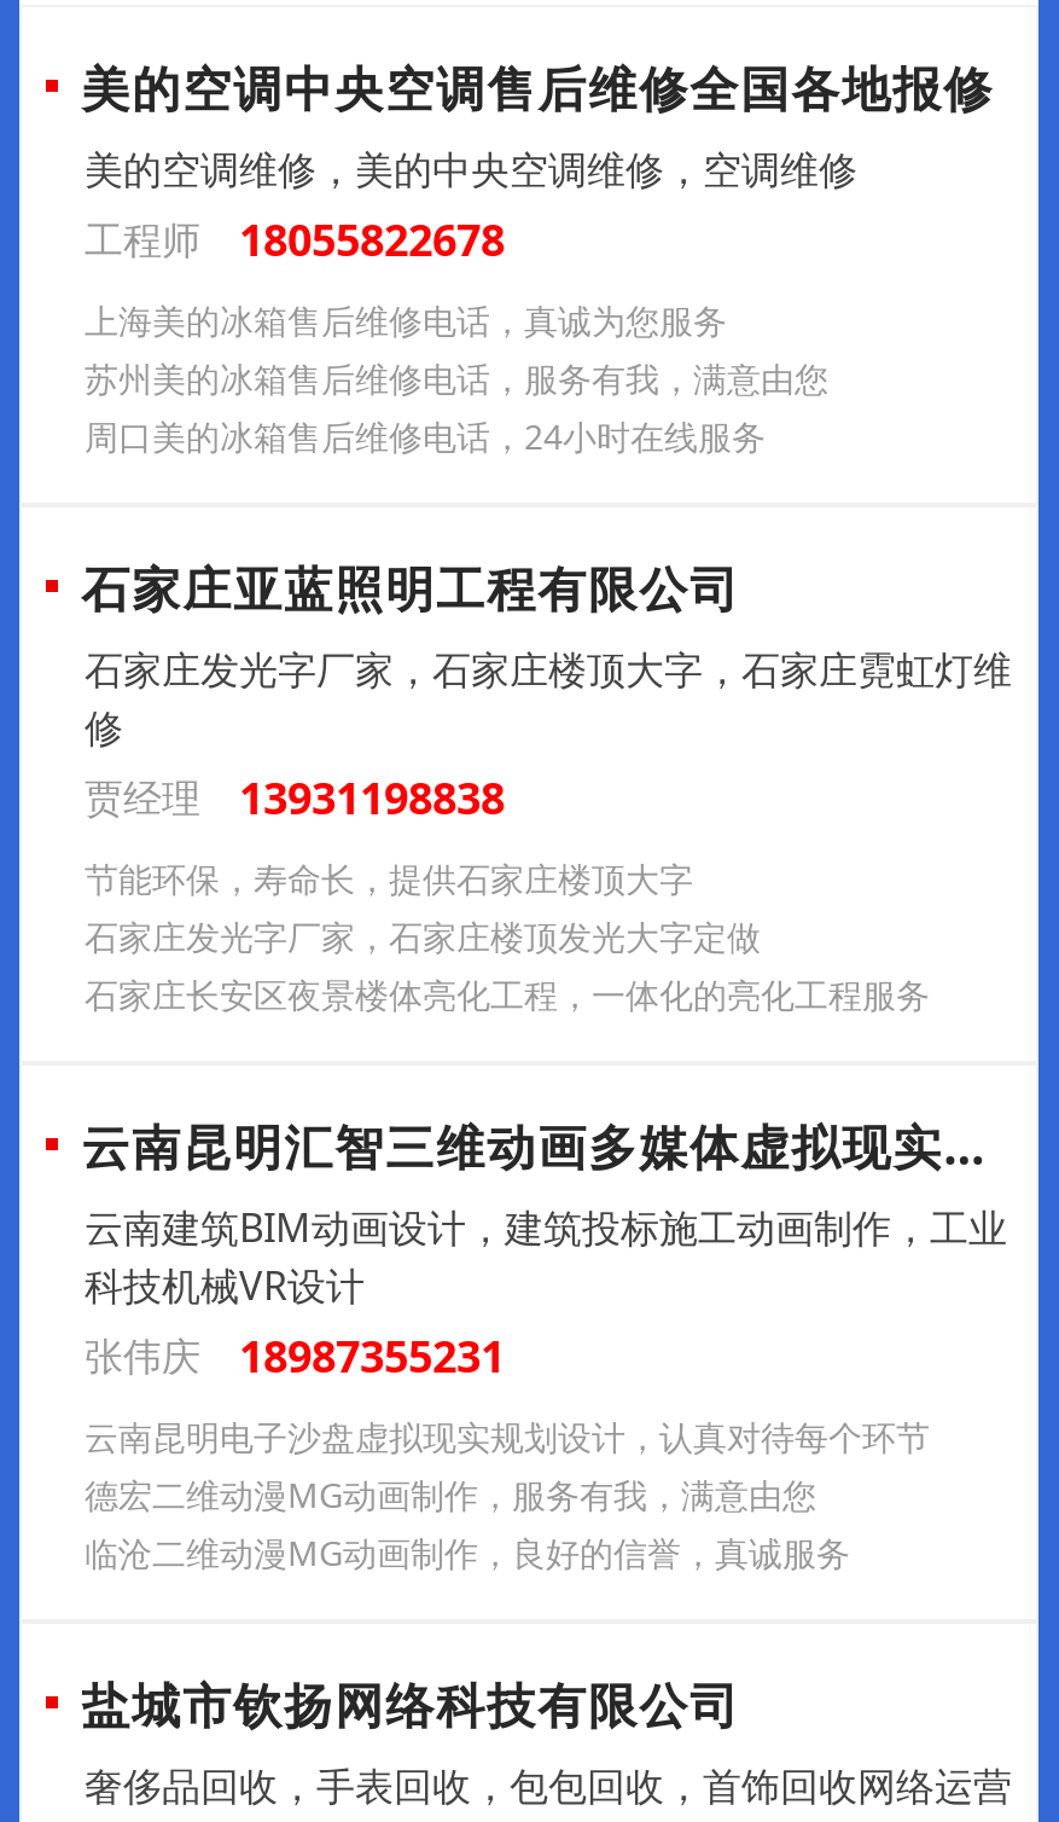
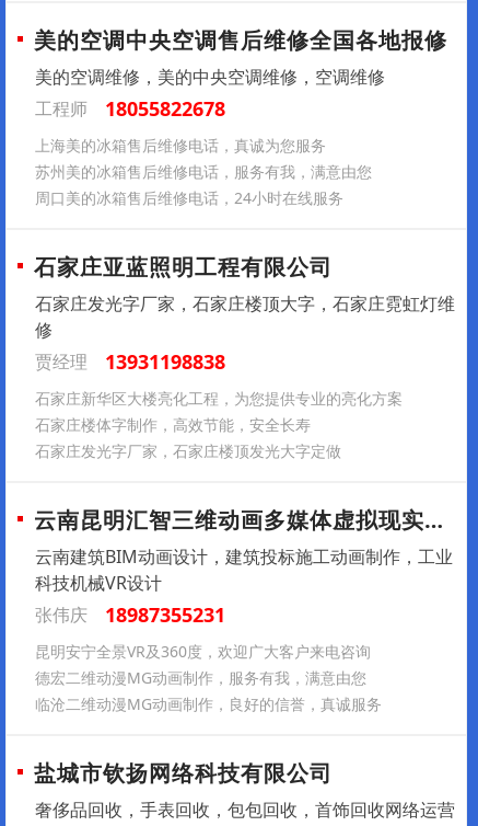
- 节能环保，寿命长，提供石家庄楼顶大字
+ 石家庄新华区大楼亮化工程，为您提供专业的亮化方案
+ 石家庄楼体字制作，高效节能，安全长寿

moved down: 石家庄发光字厂家，石家庄楼顶发光大字定做

- 石家庄长安区夜景楼体亮化工程，一体化的亮化工程服务

- 云南昆明电子沙盘虚拟现实规划设计，认真对待每个环节
+ 昆明安宁全景VR及360度，欢迎广大客户来电咨询
